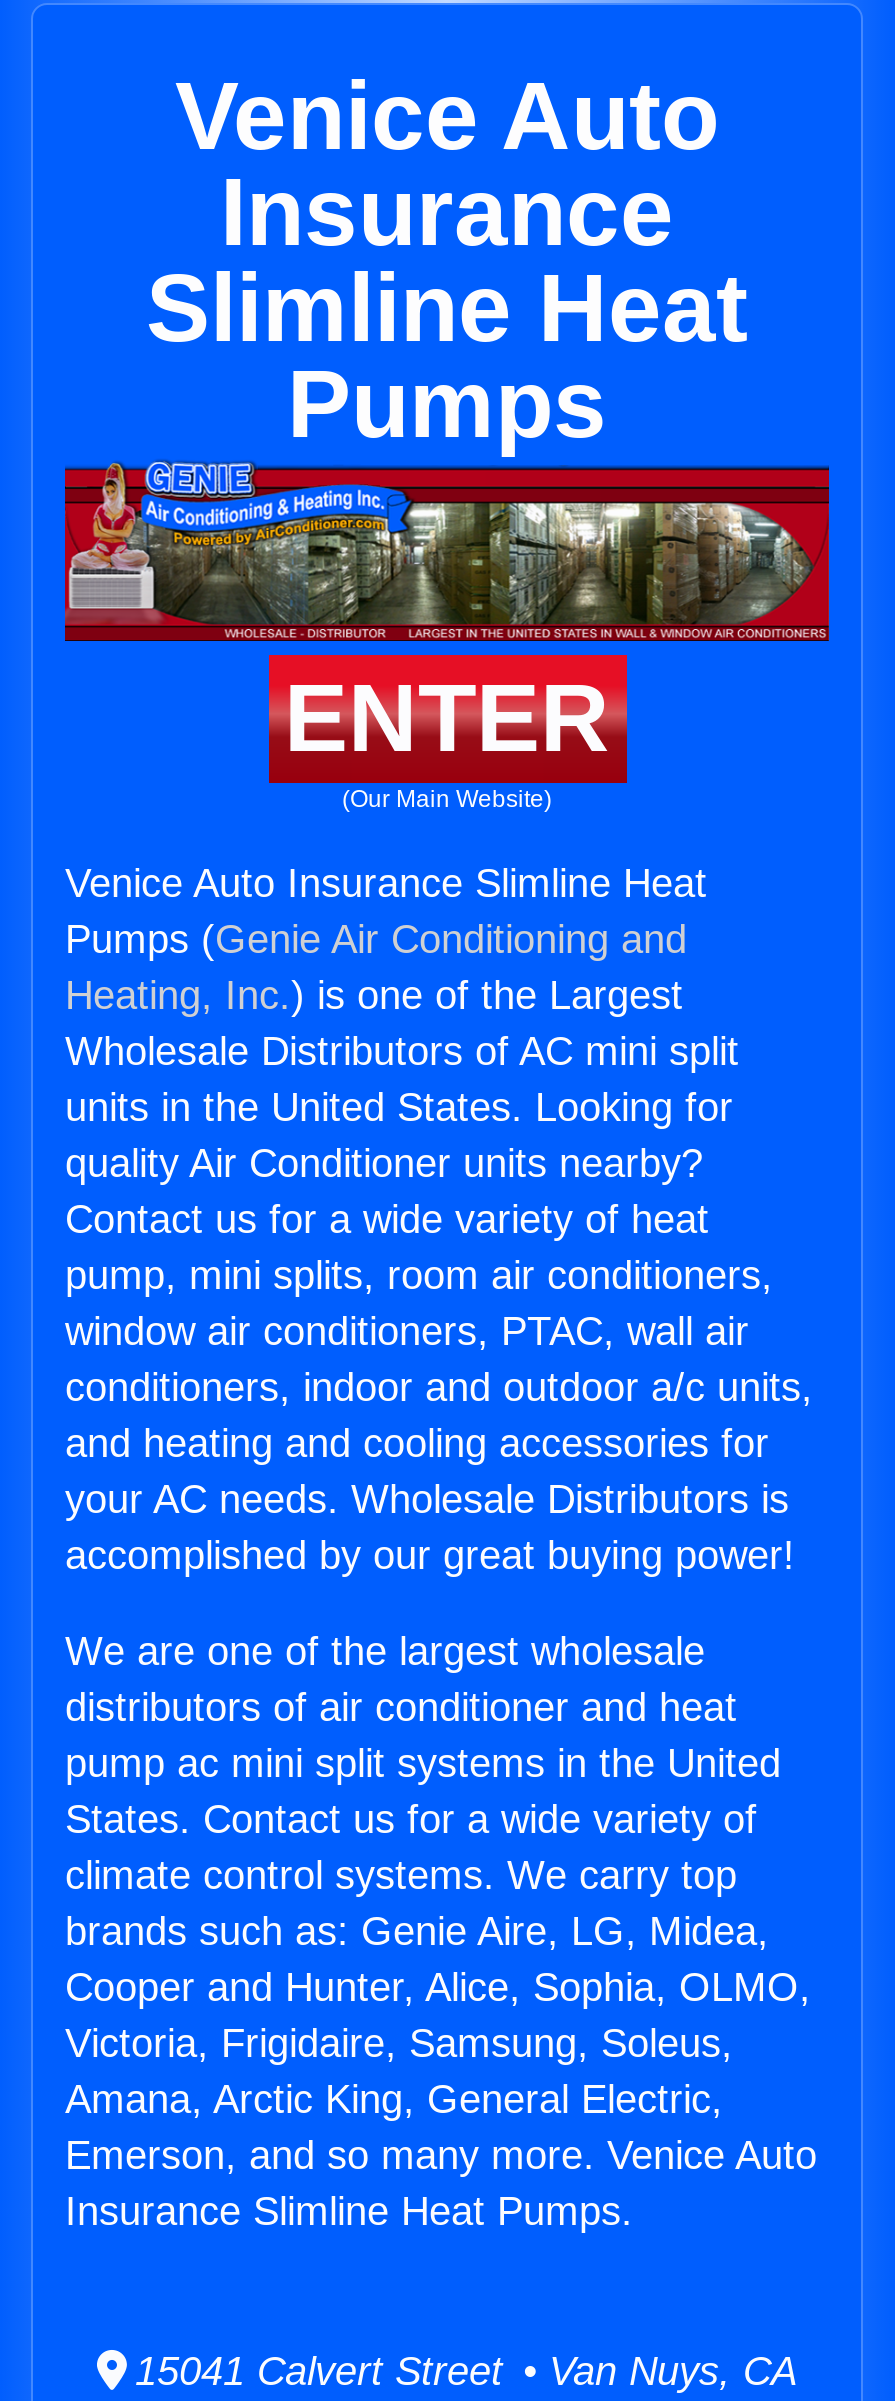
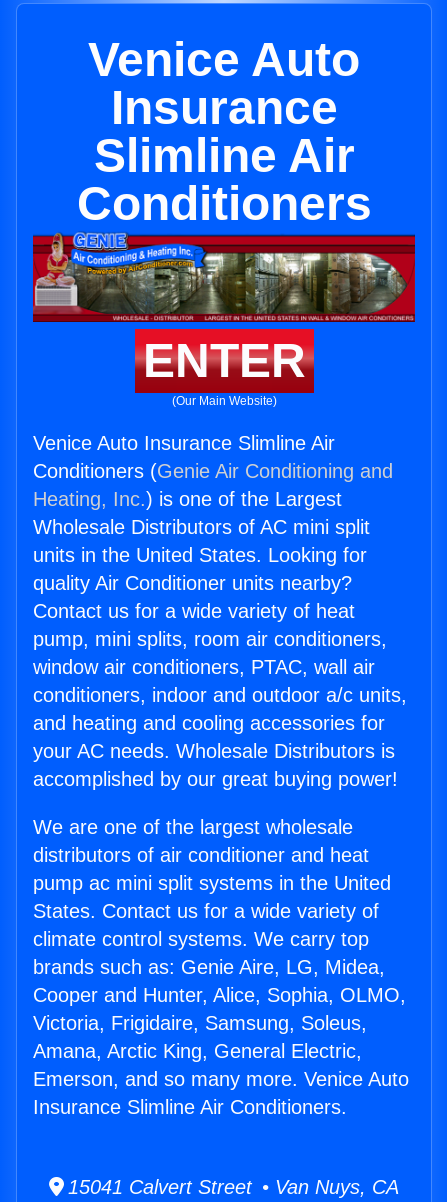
- Slimline Heat
- Pumps
+ Slimline Air
+ Conditioners

- Venice Auto Insurance Slimline Heat
+ Venice Auto Insurance Slimline Air

- Pumps (Genie Air Conditioning and
+ Conditioners (Genie Air Conditioning and

- Insurance Slimline Heat Pumps.
+ Insurance Slimline Air Conditioners.
